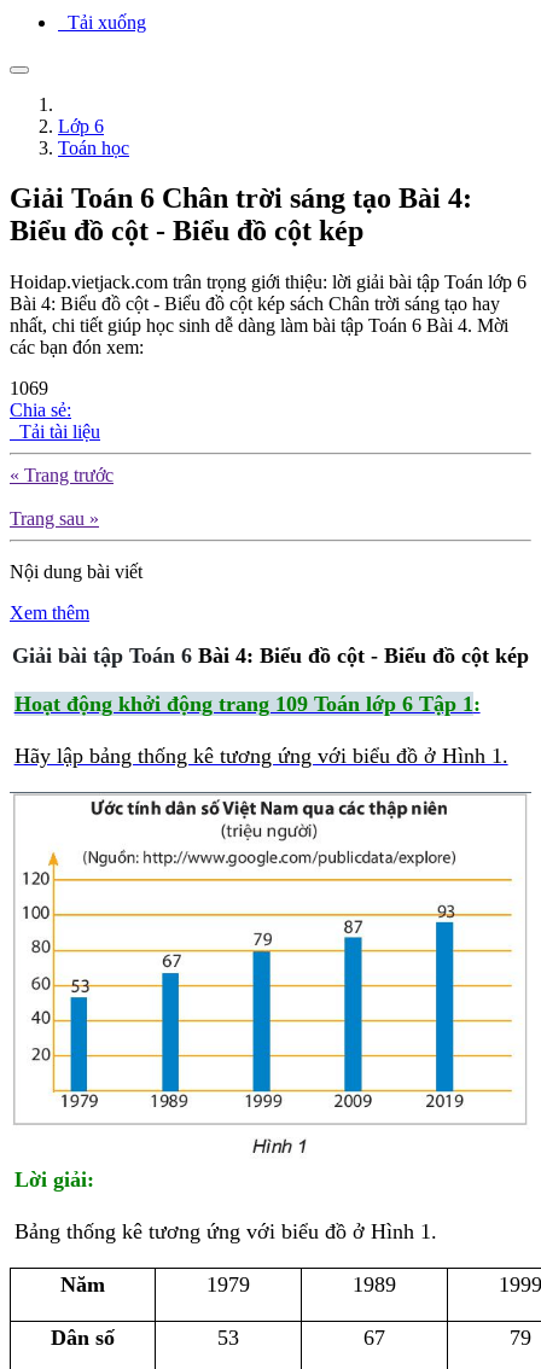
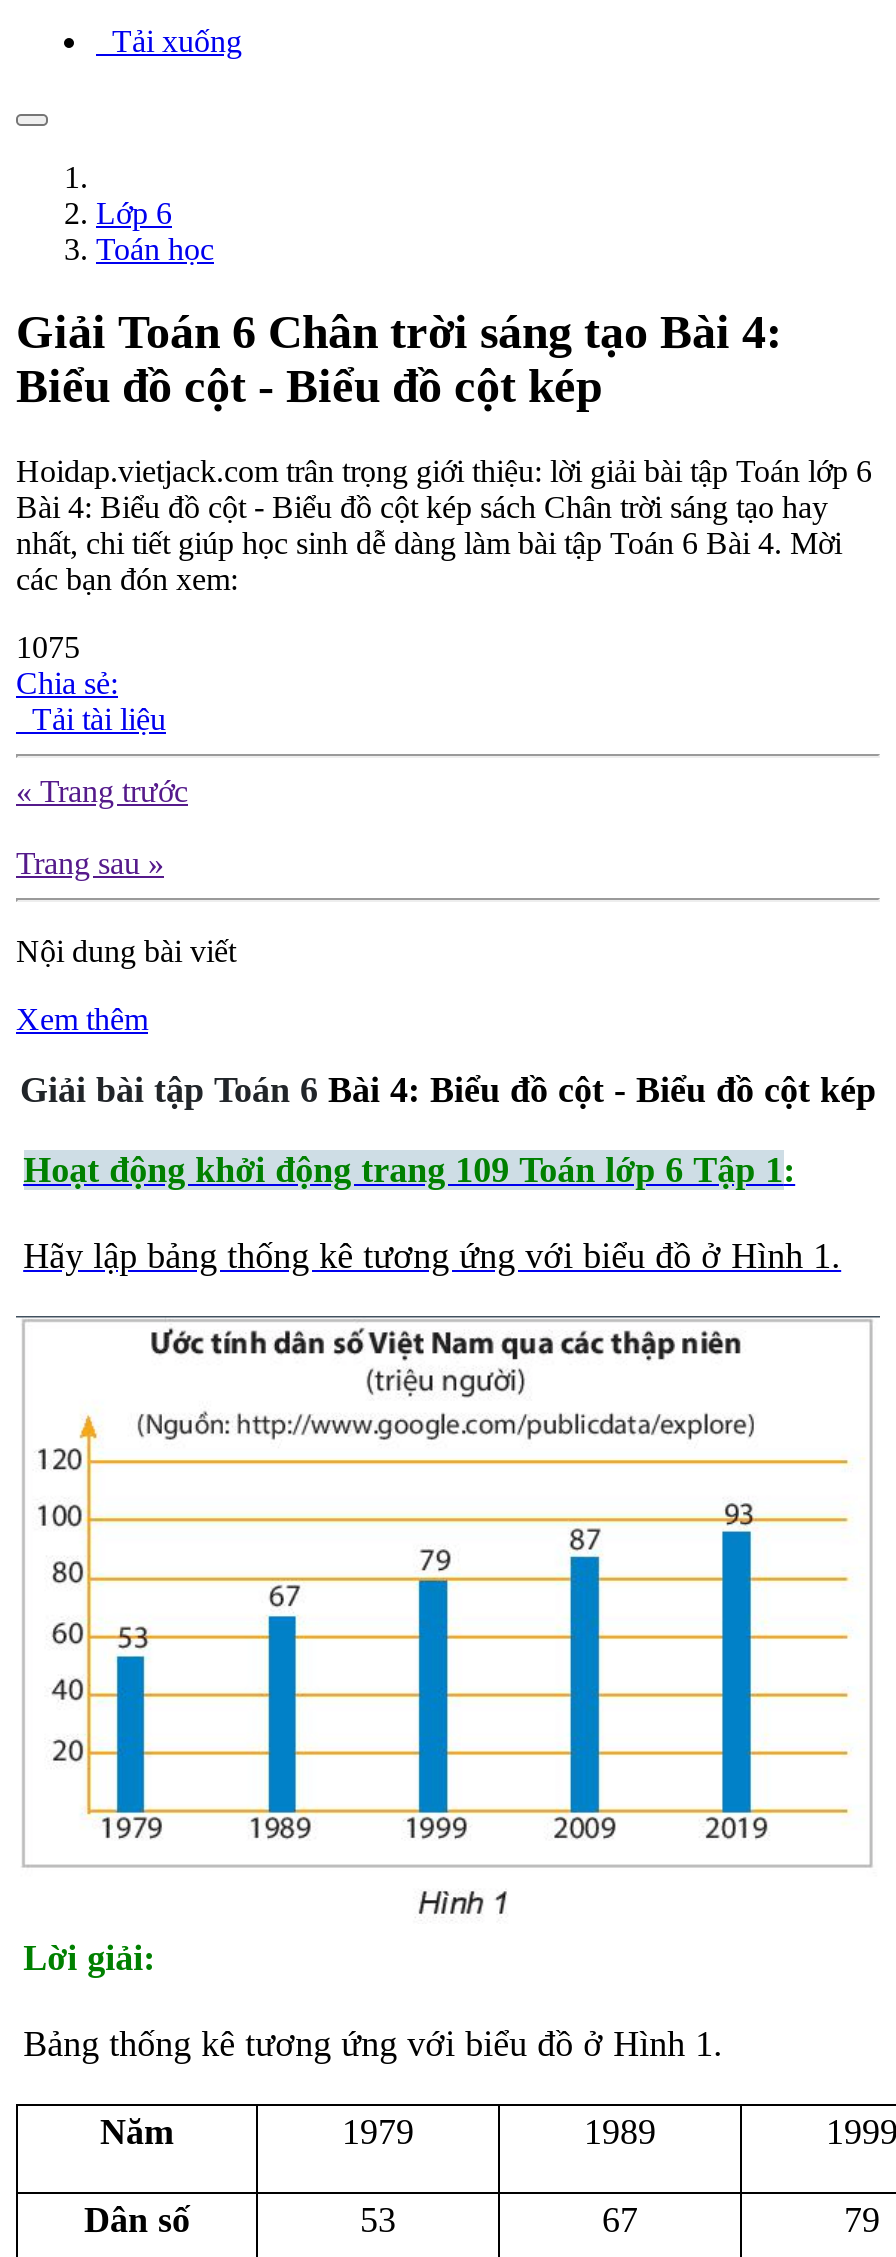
- 1069
+ 1075
